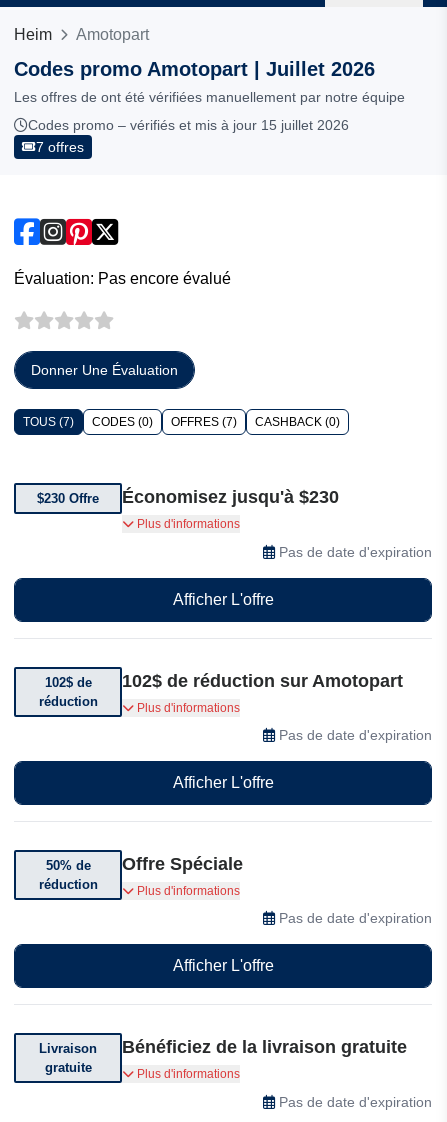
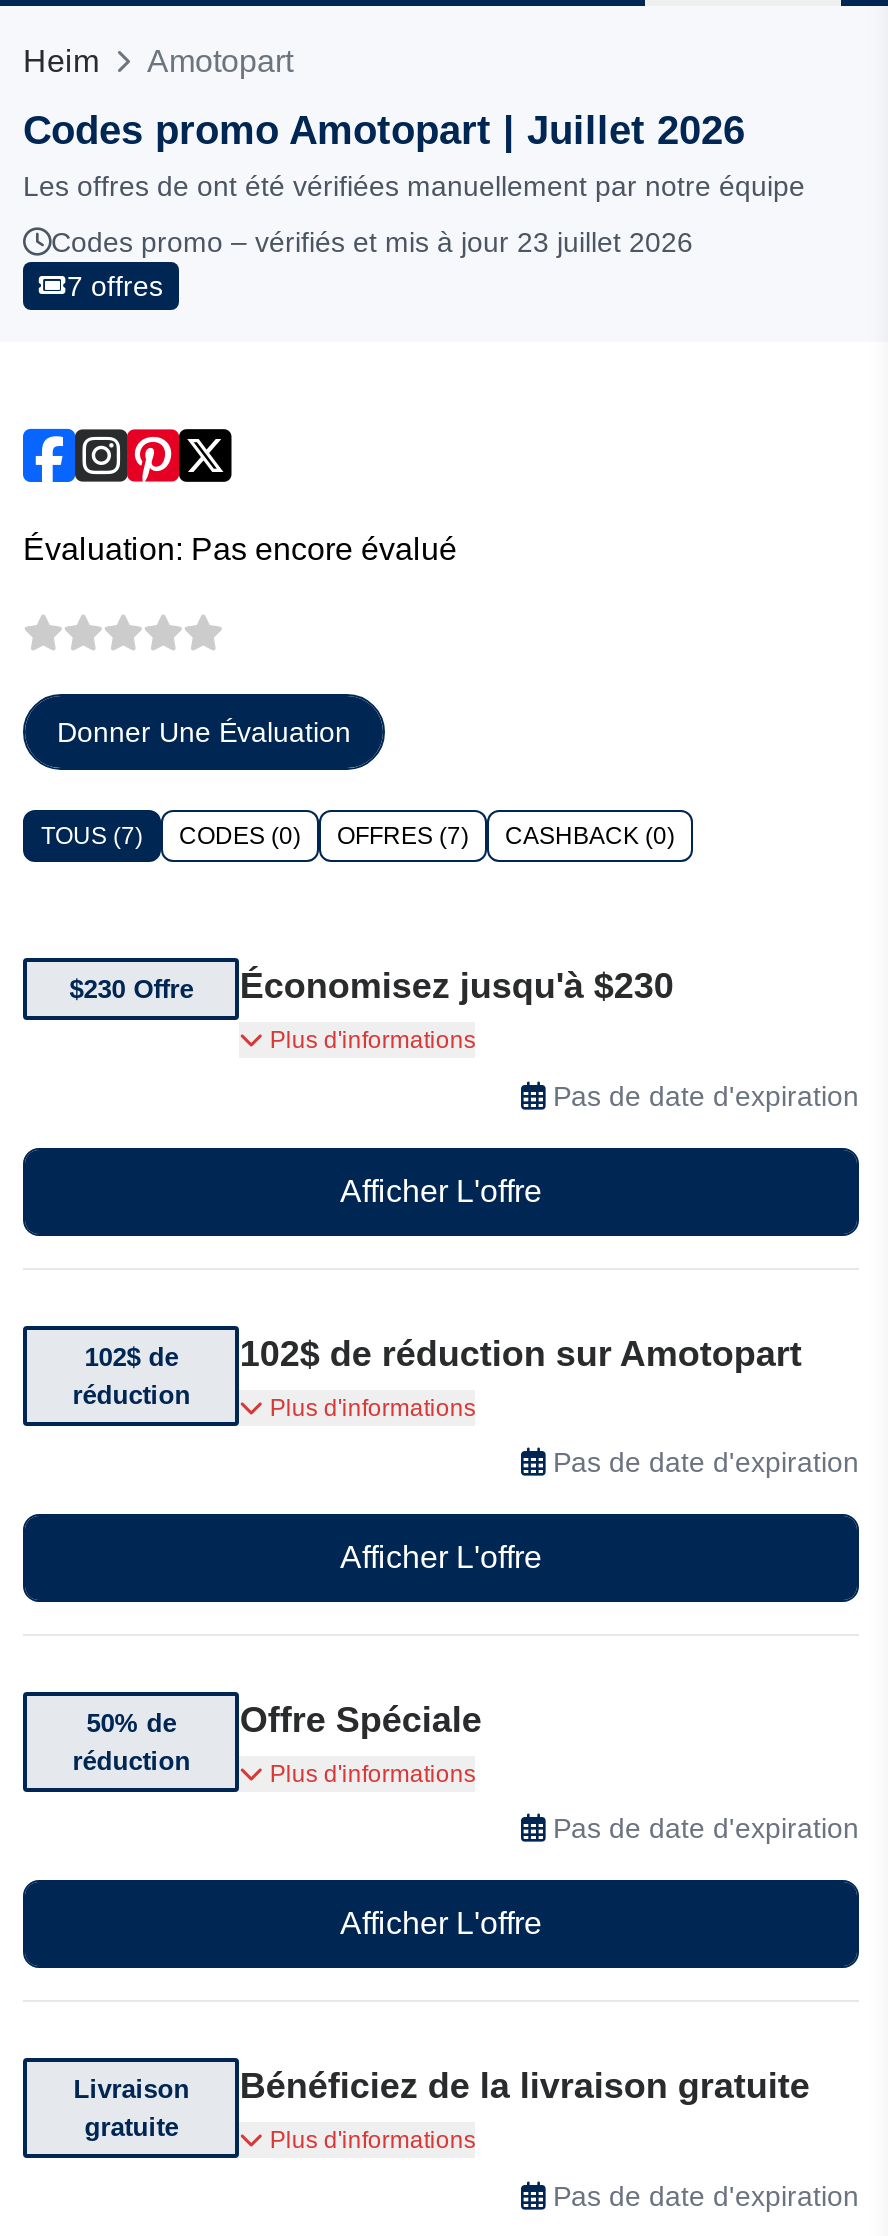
- Codes promo – vérifiés et mis à jour 15 juillet 2026
+ Codes promo – vérifiés et mis à jour 23 juillet 2026
